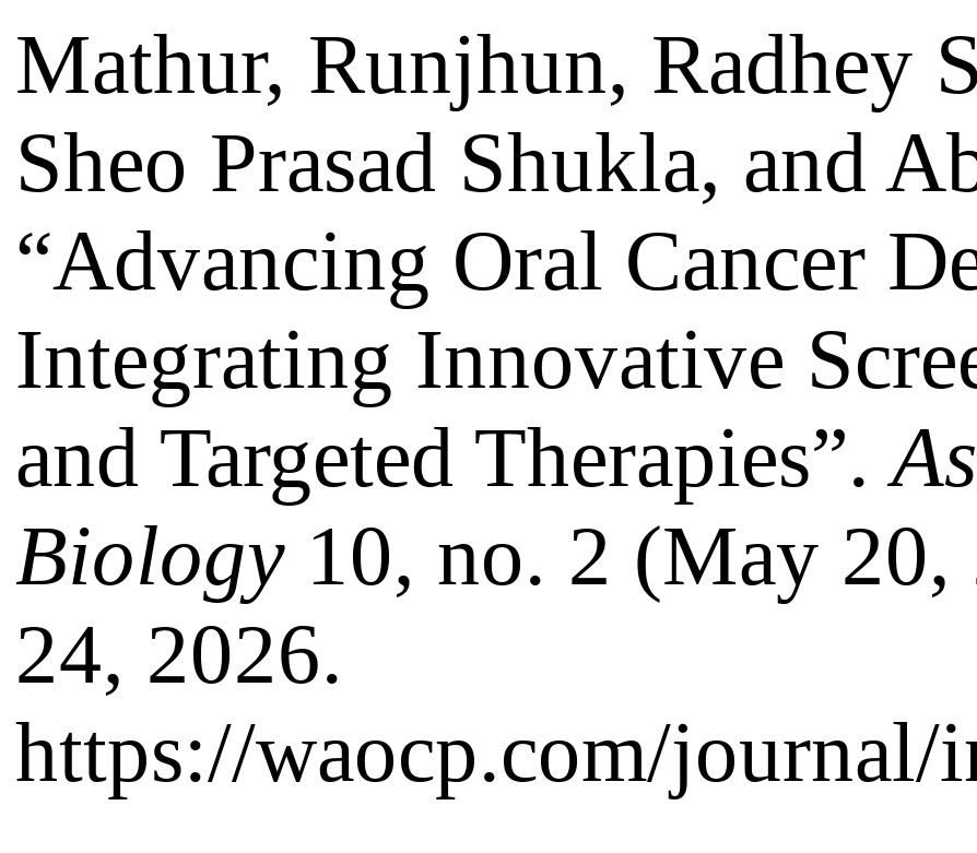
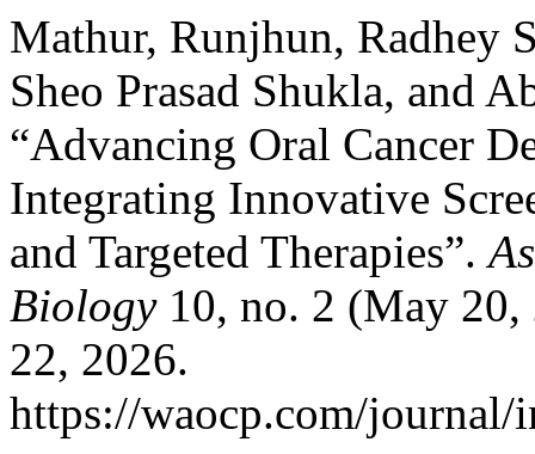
- 24, 2026.
+ 22, 2026.
